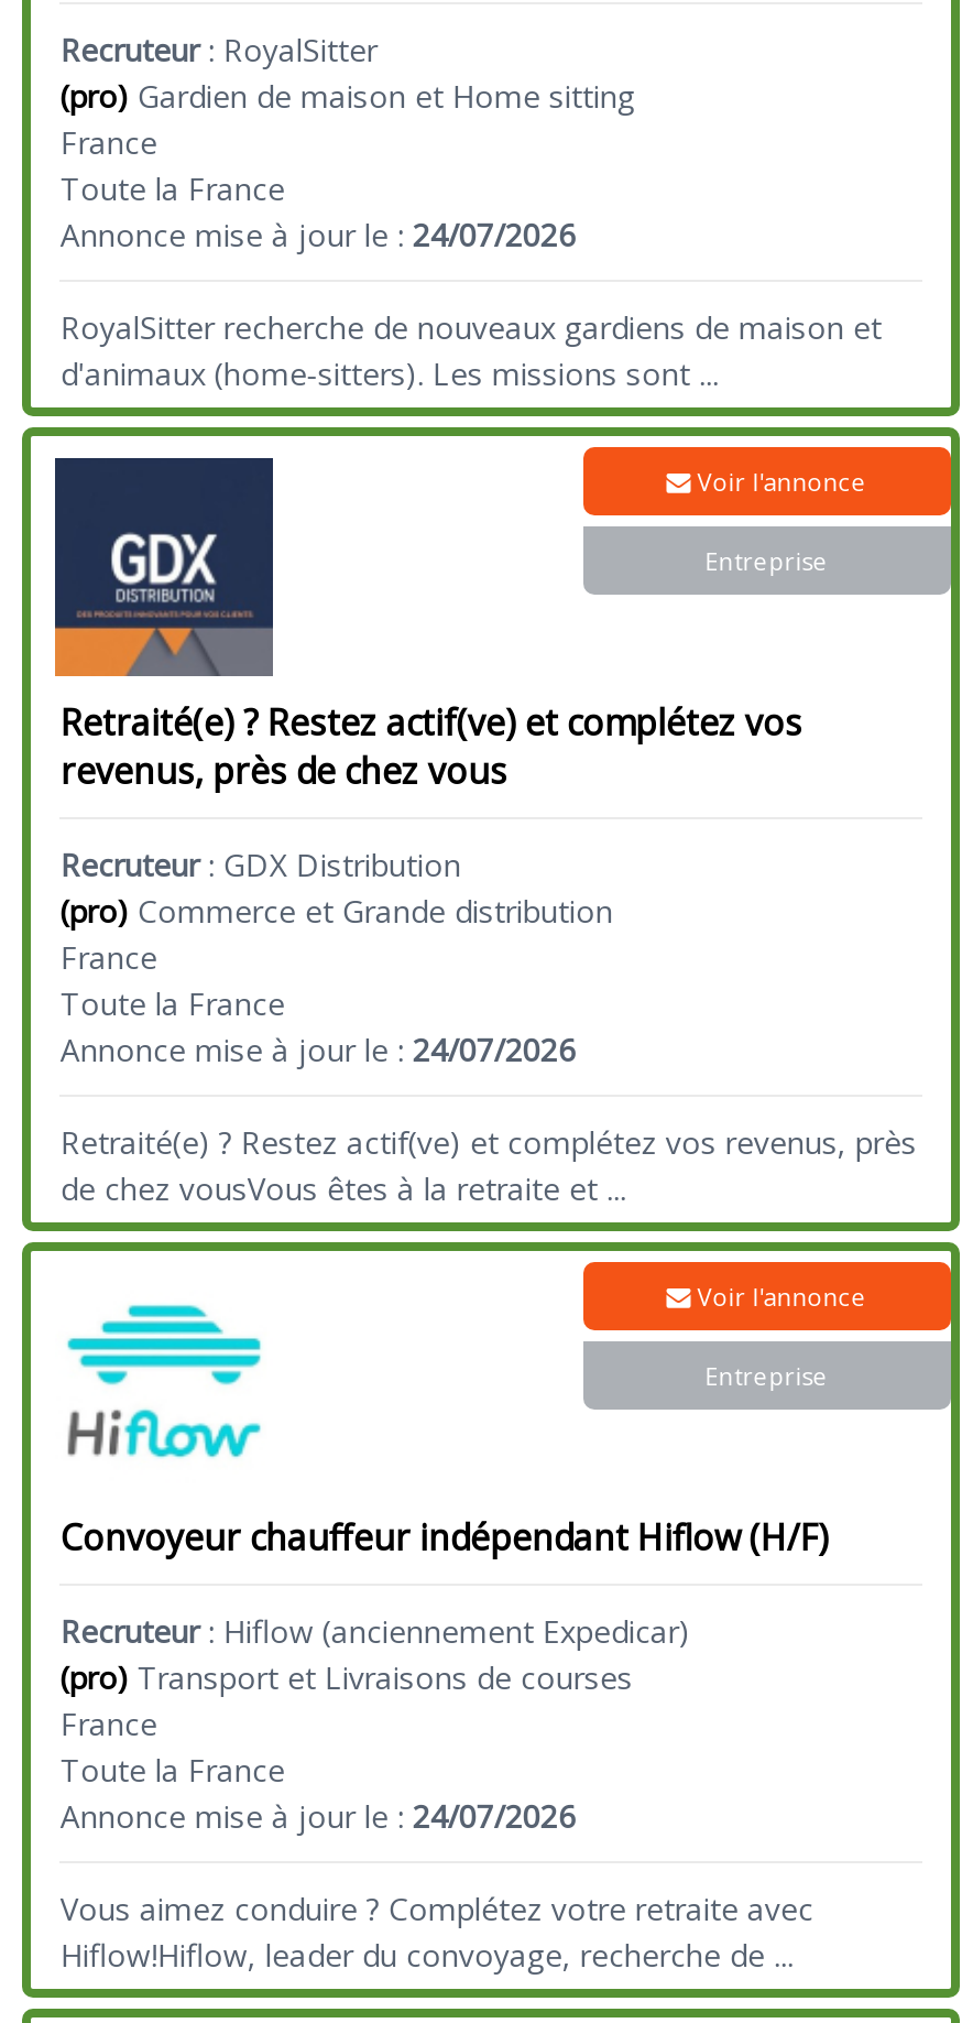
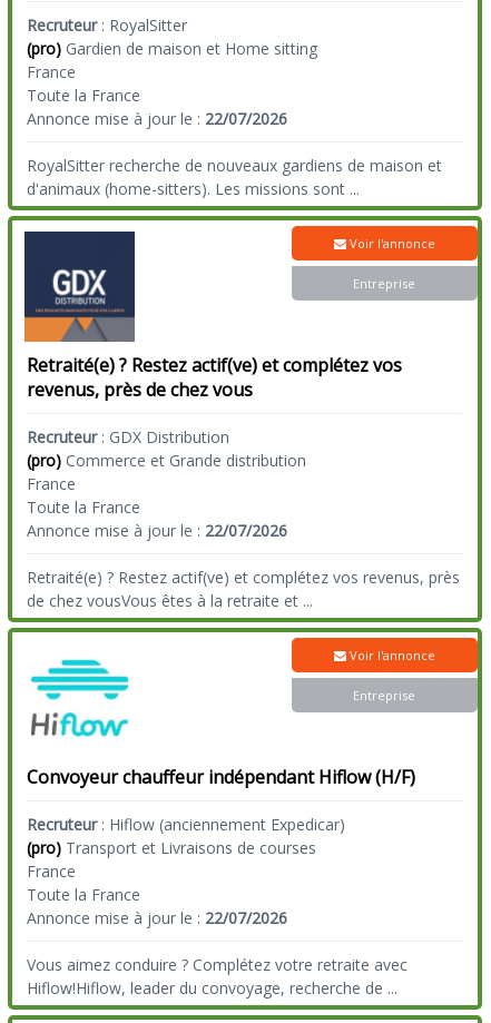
- Annonce mise à jour le : 24/07/2026
+ Annonce mise à jour le : 22/07/2026

- Annonce mise à jour le : 24/07/2026
+ Annonce mise à jour le : 22/07/2026

- Annonce mise à jour le : 24/07/2026
+ Annonce mise à jour le : 22/07/2026
